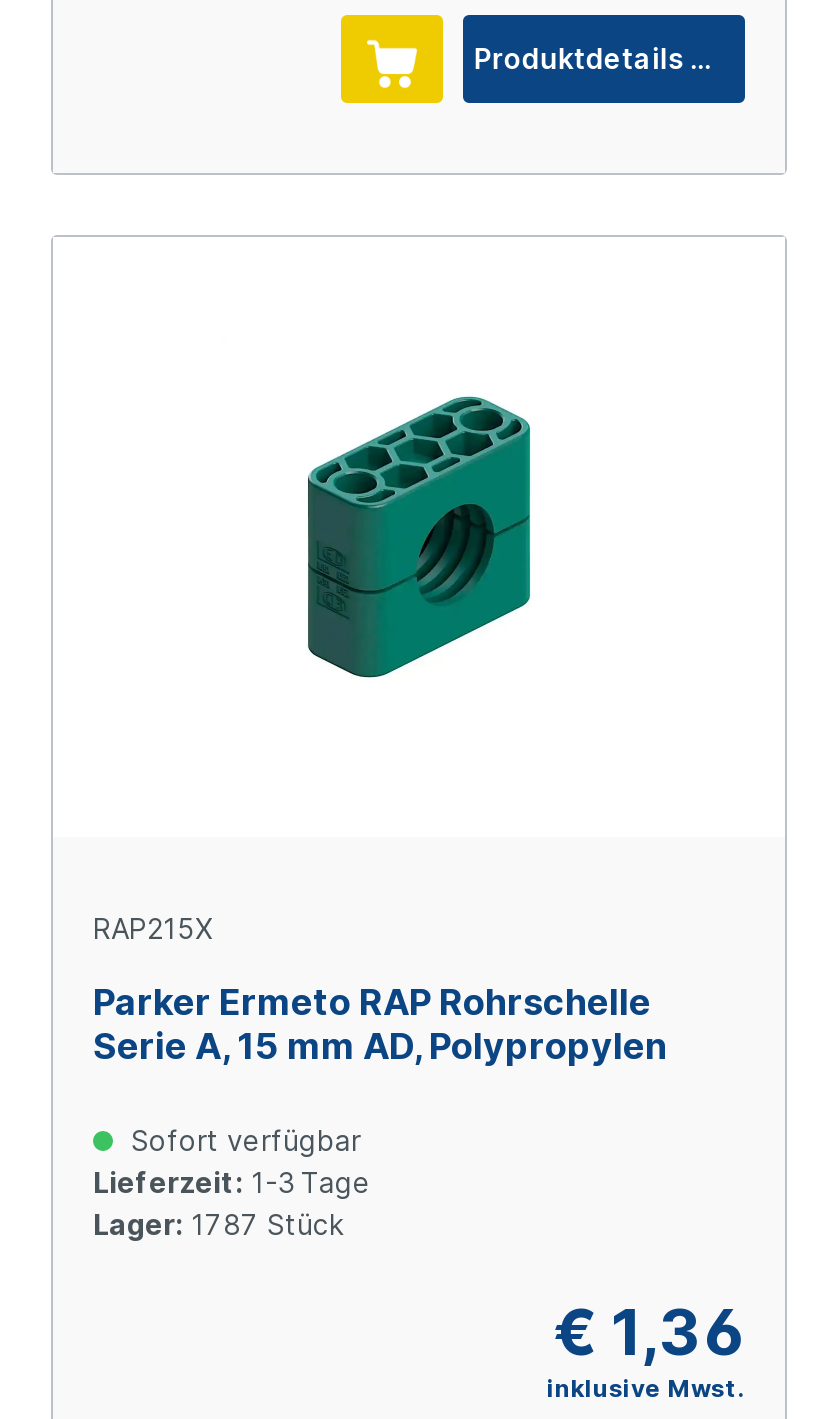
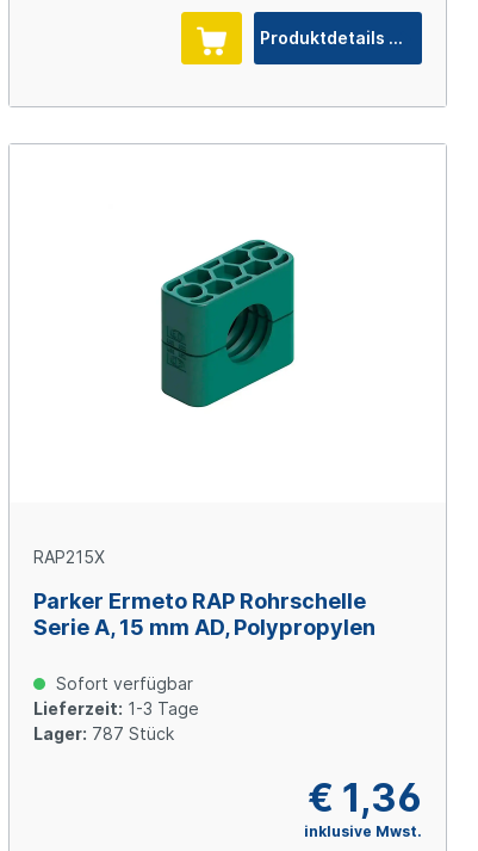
- Lager: 1787 Stück
+ Lager: 787 Stück
